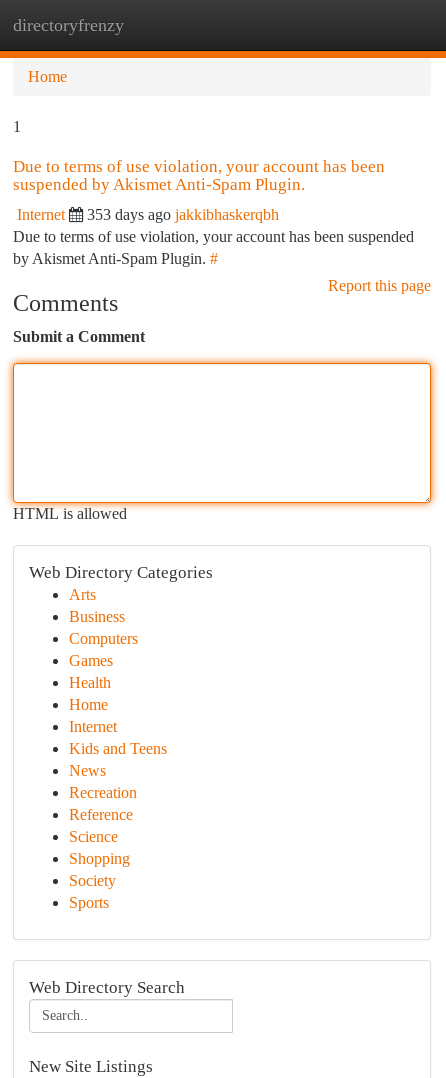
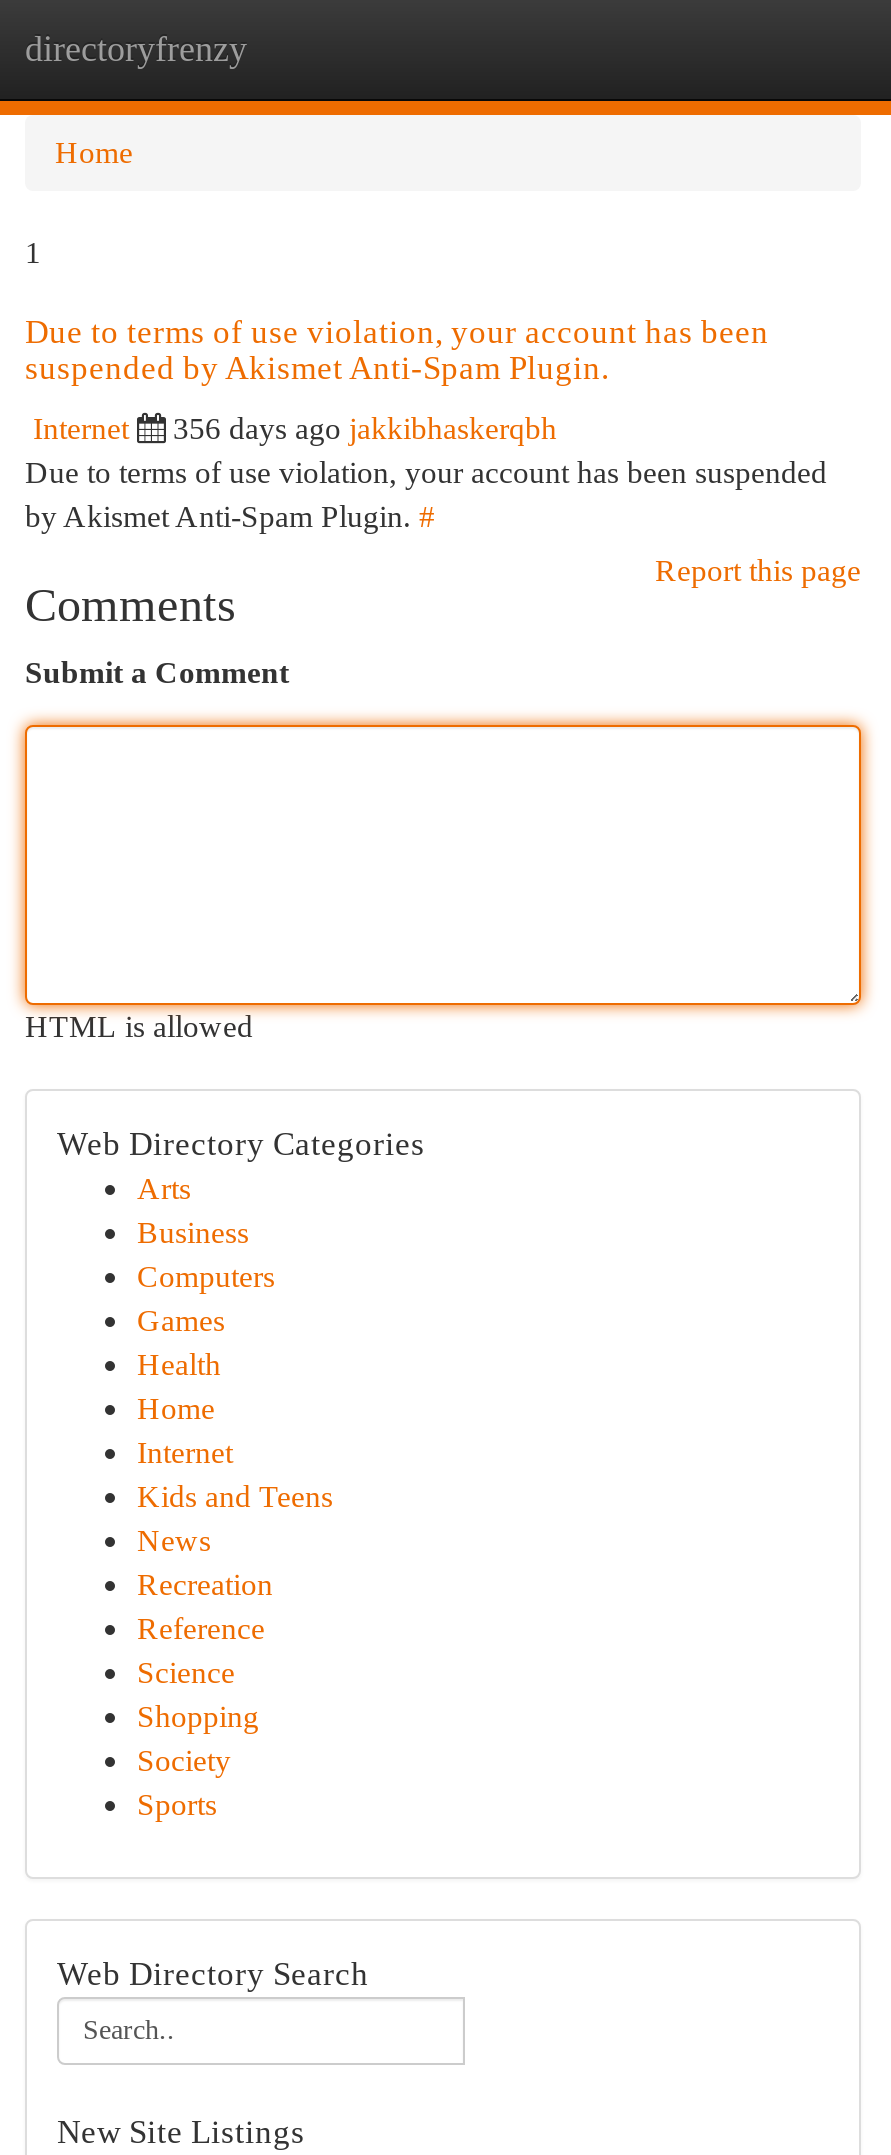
- 353 days ago jakkibhaskerqbh
+ 356 days ago jakkibhaskerqbh
